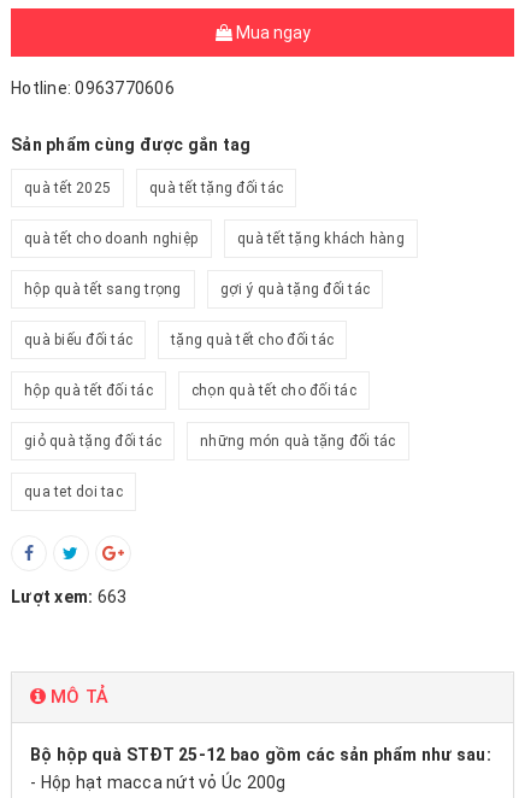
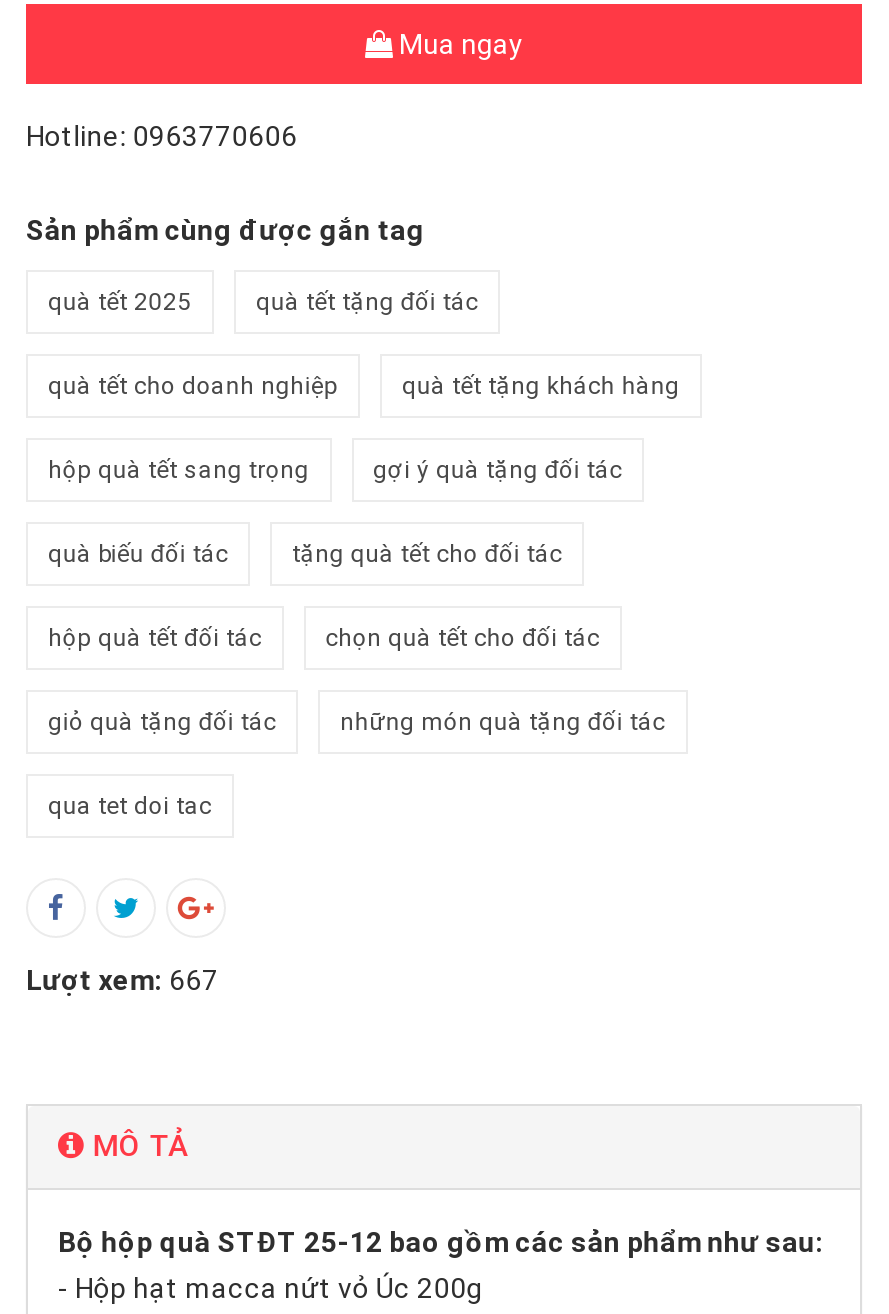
- Lượt xem: 663
+ Lượt xem: 667
